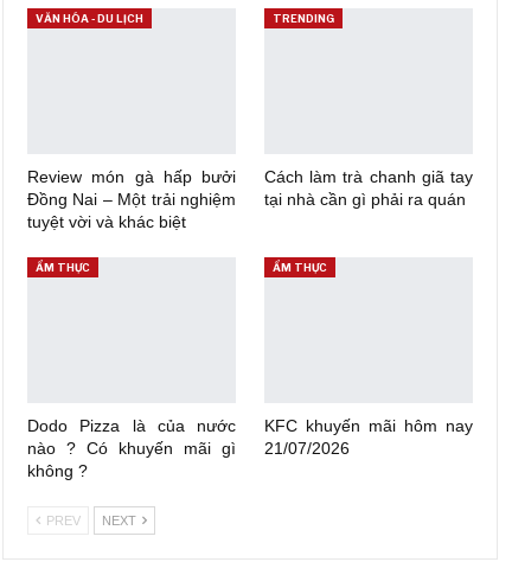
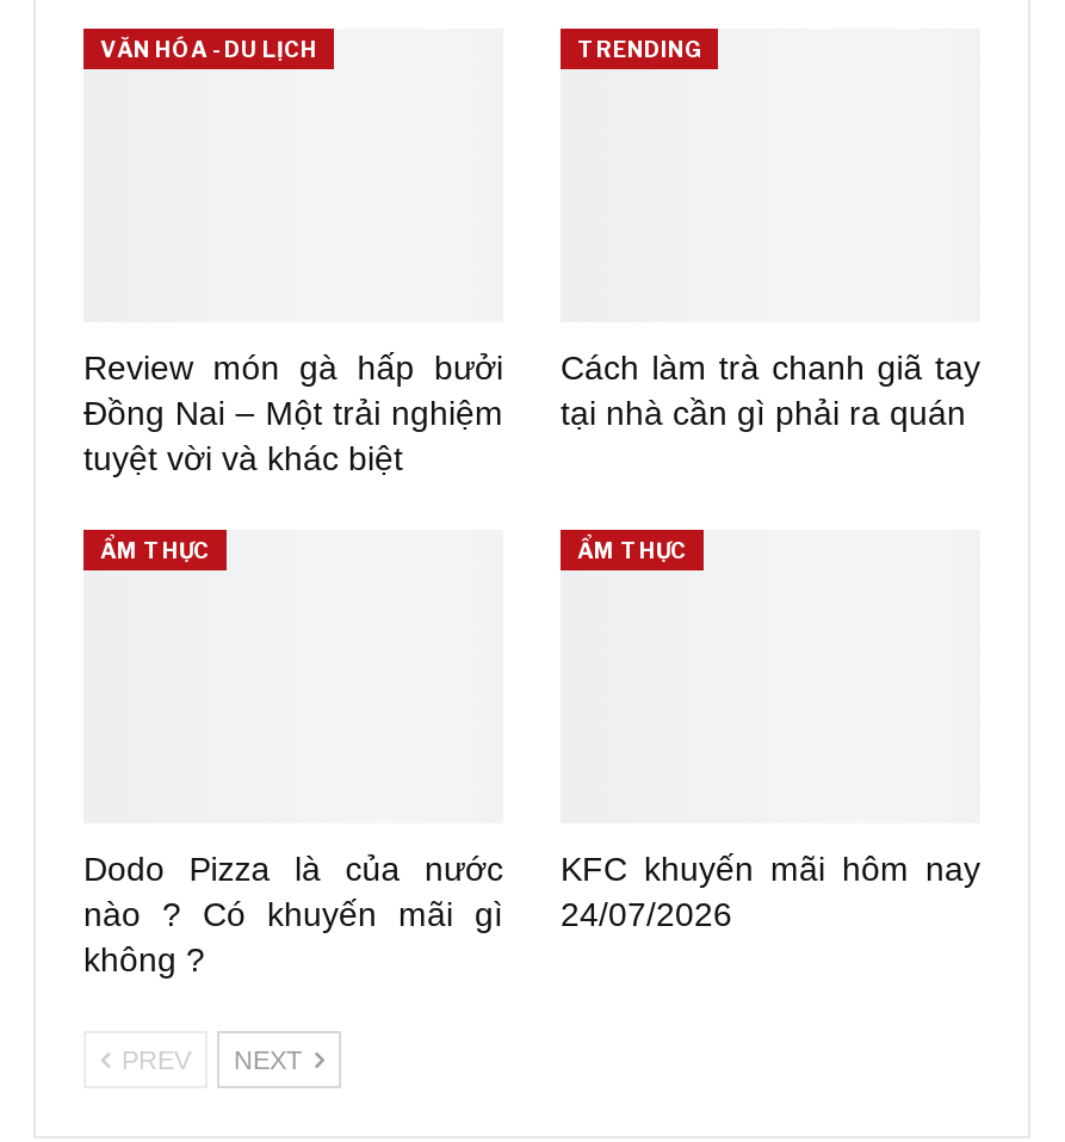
- nào ? Có khuyến mãi gì 21/07/2026
+ nào ? Có khuyến mãi gì 24/07/2026
